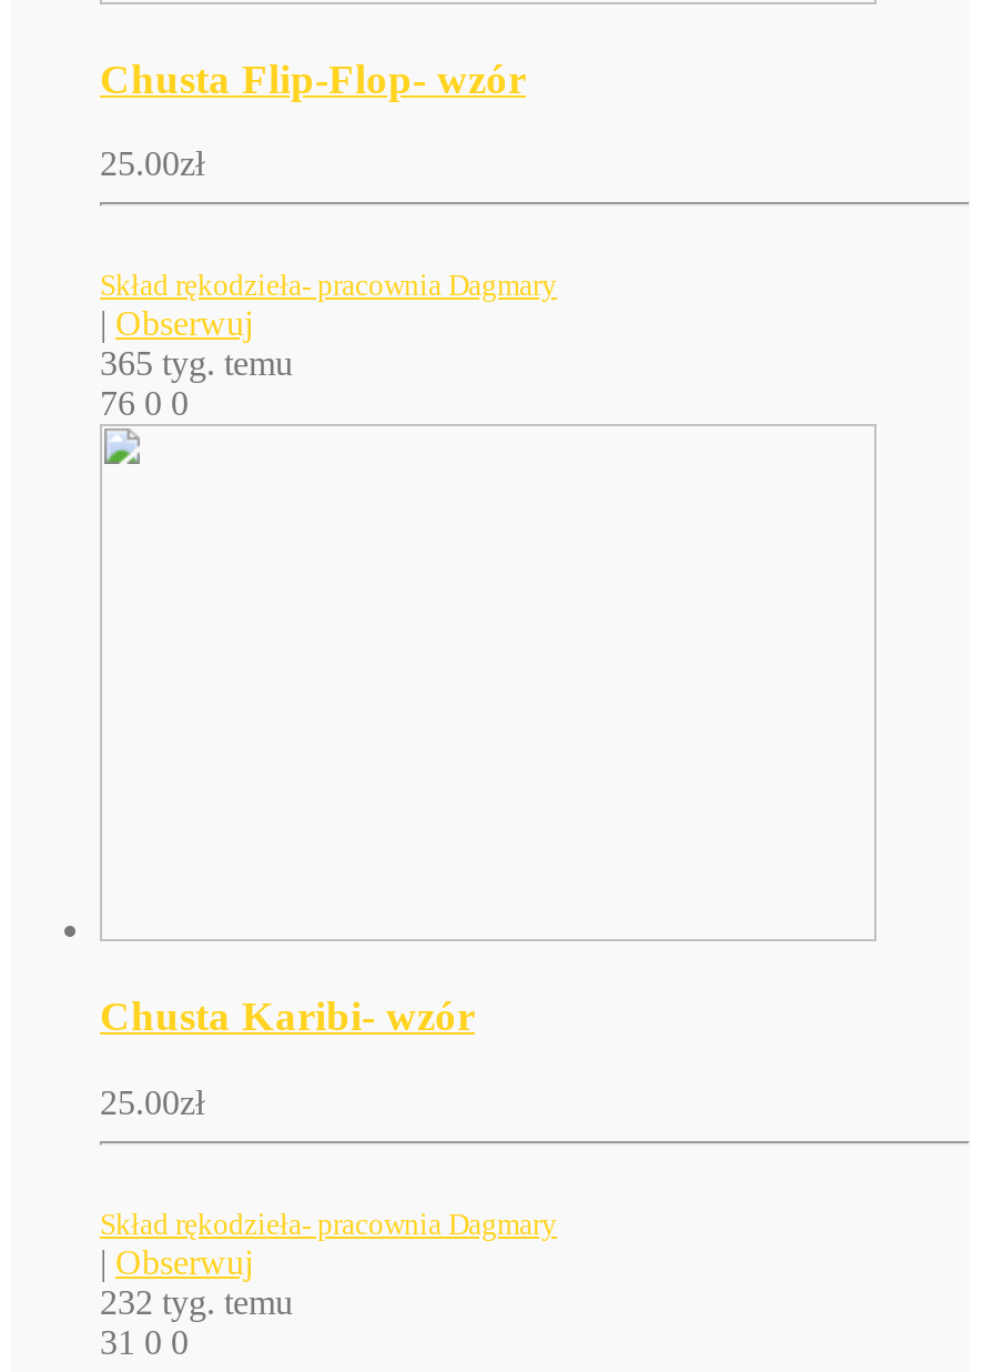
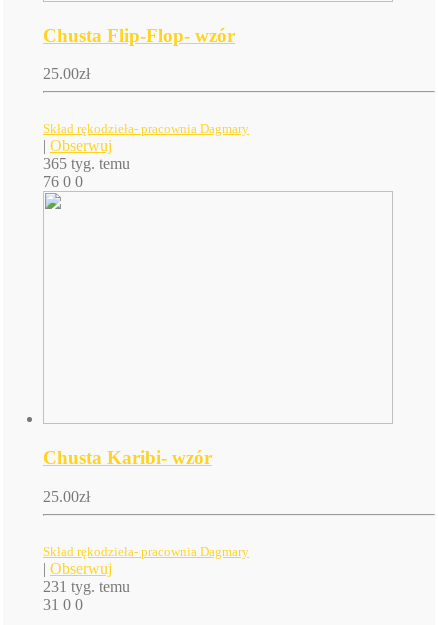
- 232 tyg. temu
+ 231 tyg. temu
